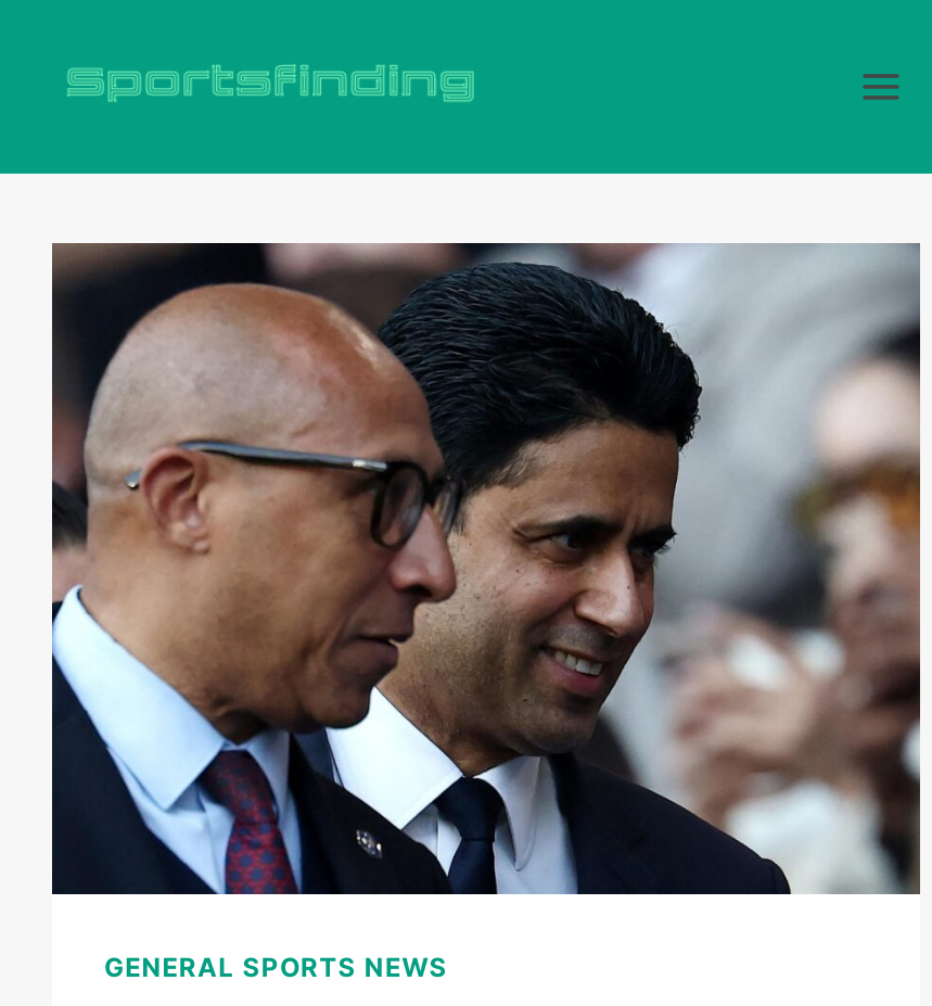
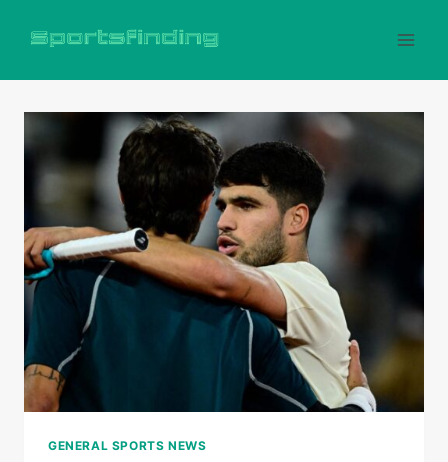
- [image]
+ [image]
